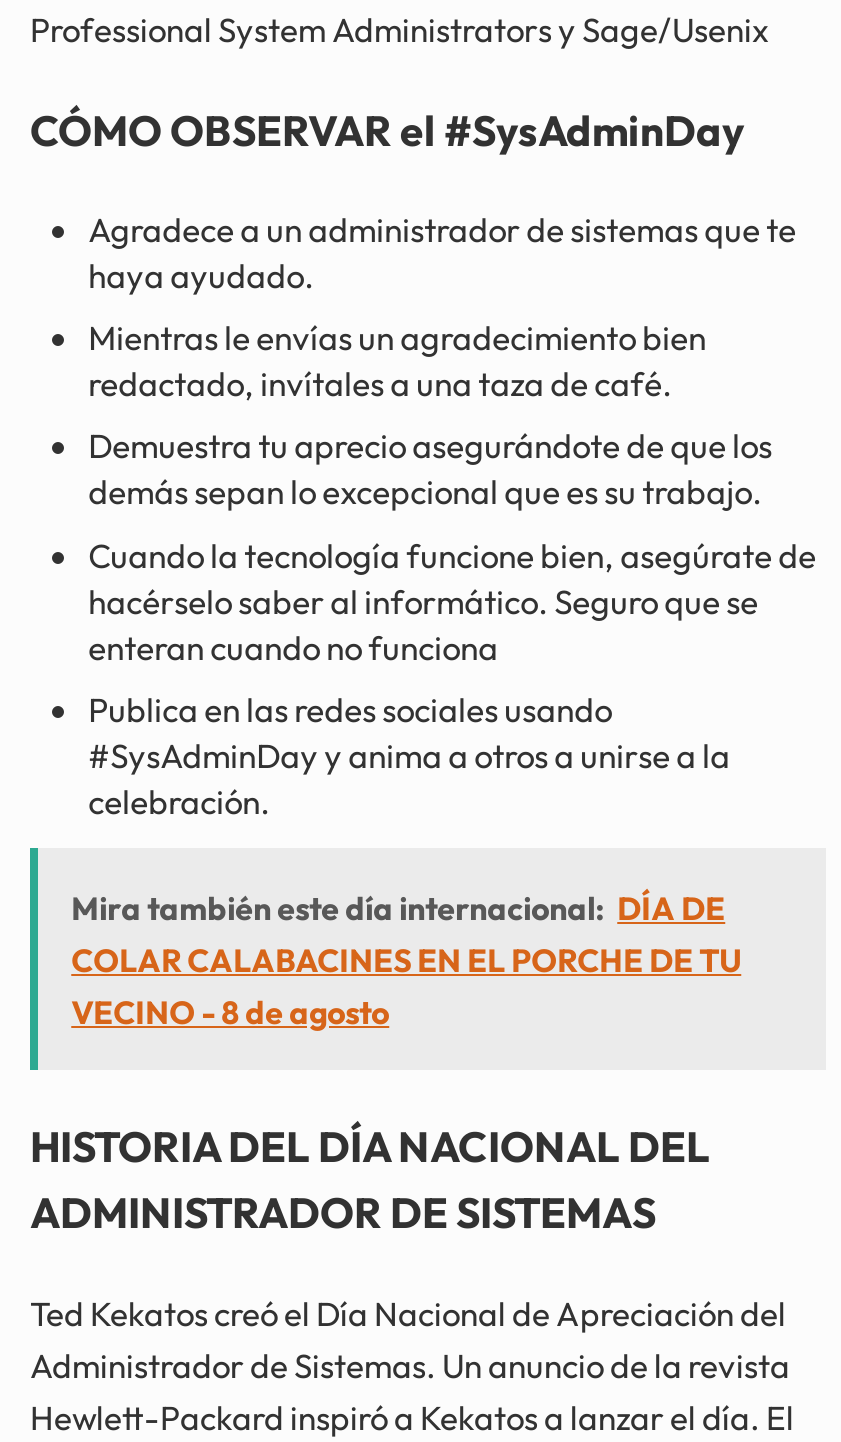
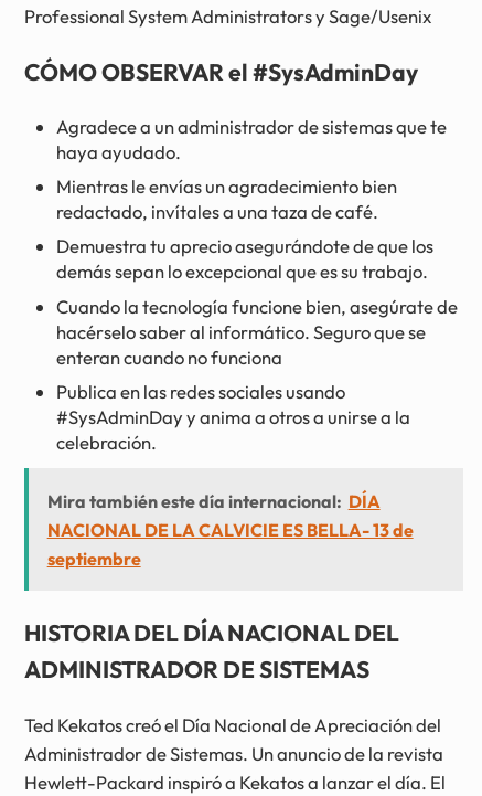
- Mira también este día internacional: DÍA DE
- COLAR CALABACINES EN EL PORCHE DE TU
- VECINO - 8 de agosto
+ Mira también este día internacional: DÍA
+ NACIONAL DE LA CALVICIE ES BELLA- 13 de
+ septiembre
